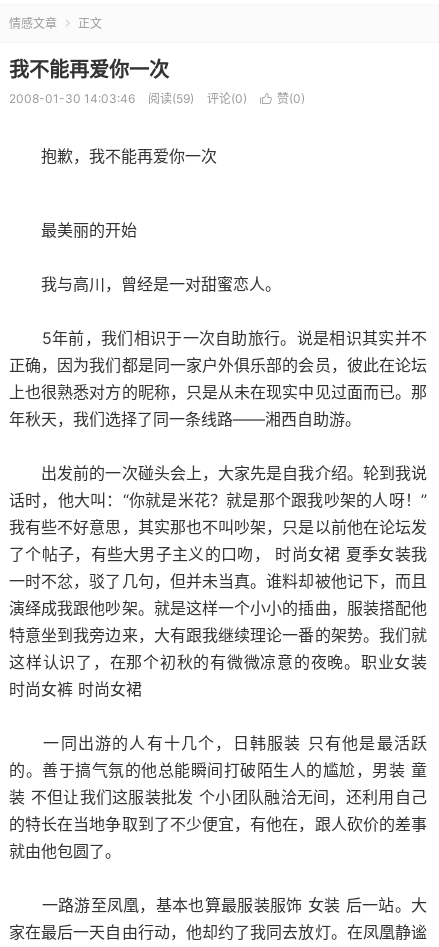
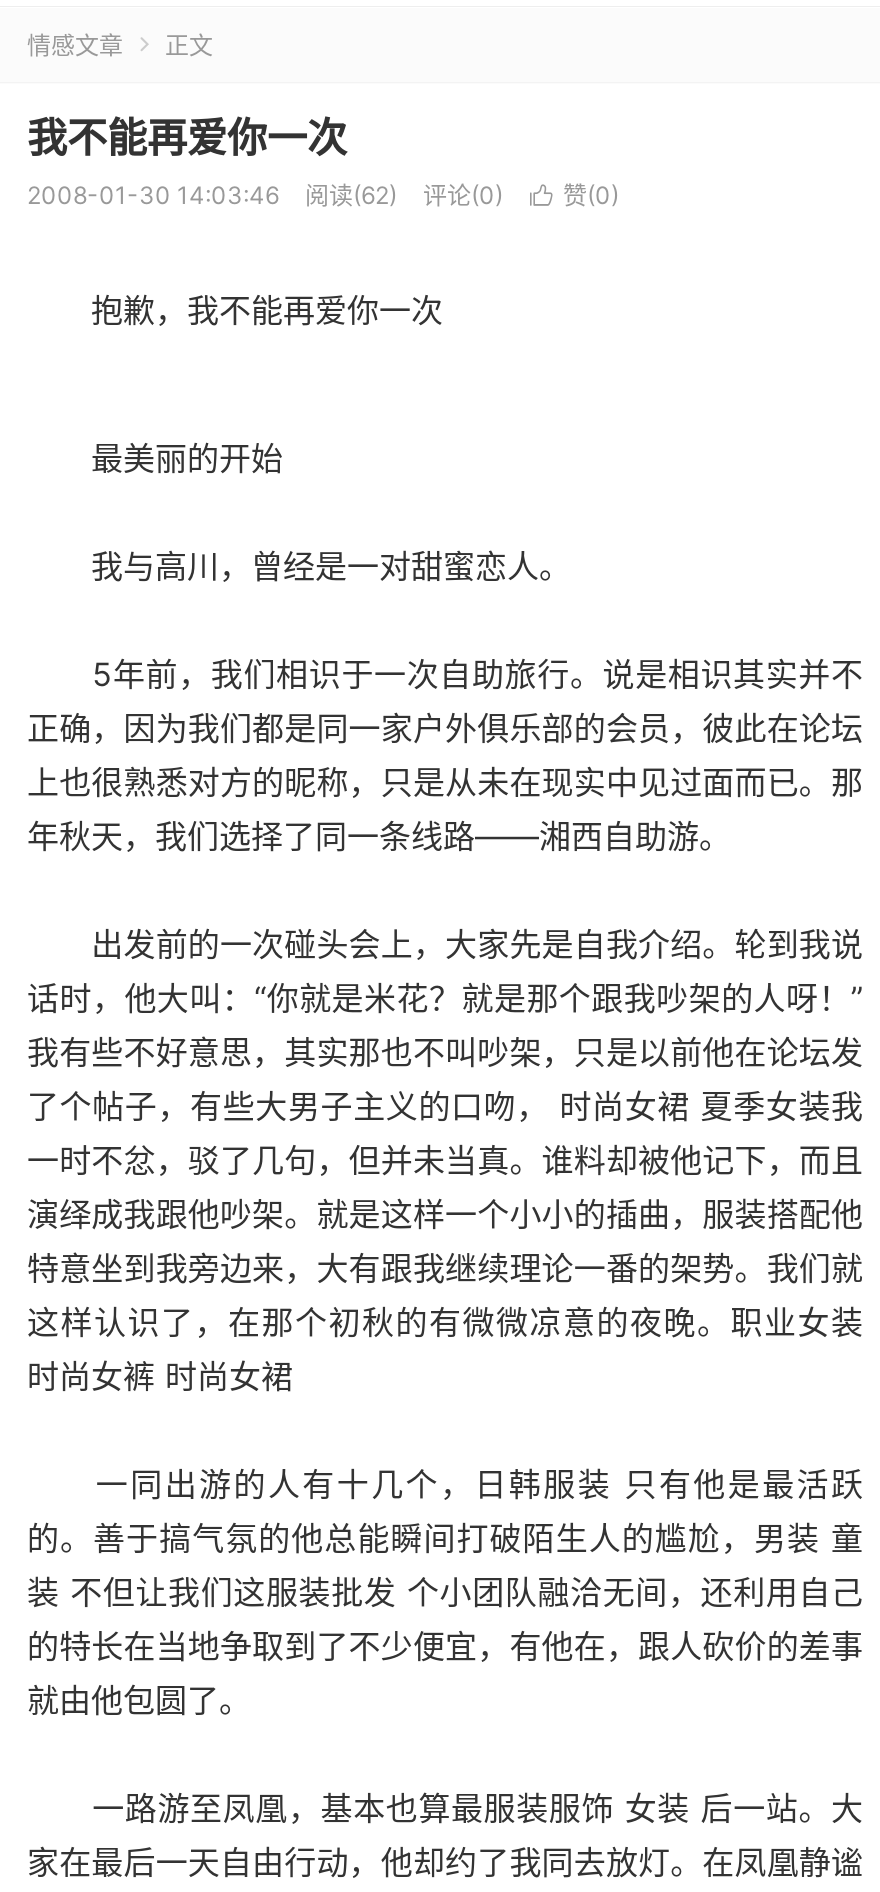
- 阅读(59)
+ 阅读(62)
